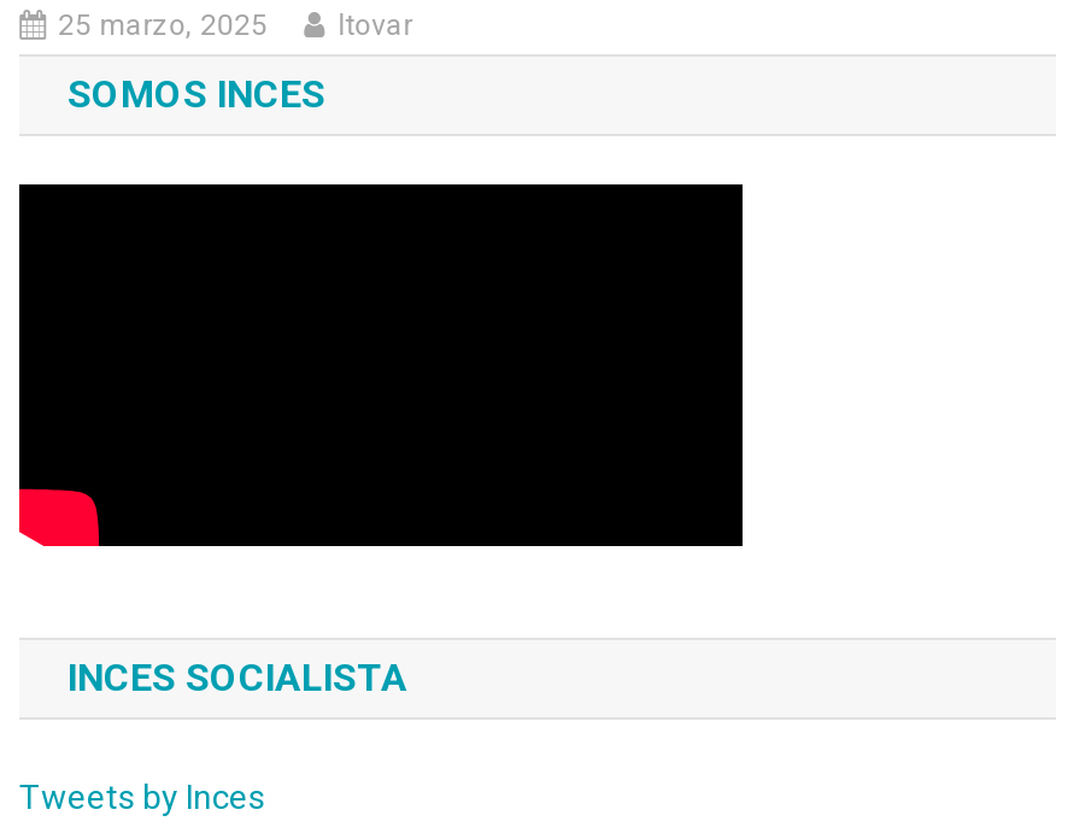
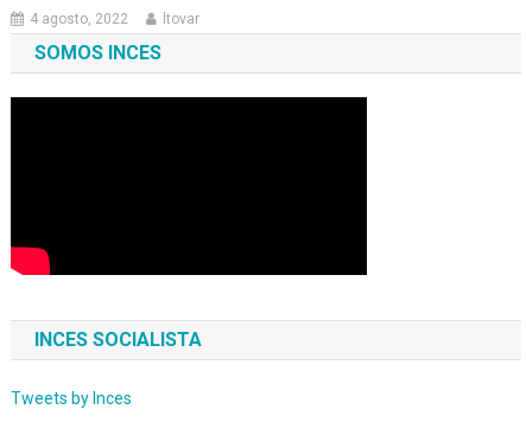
- 25 marzo, 2025
+ 4 agosto, 2022
